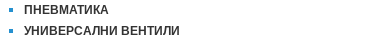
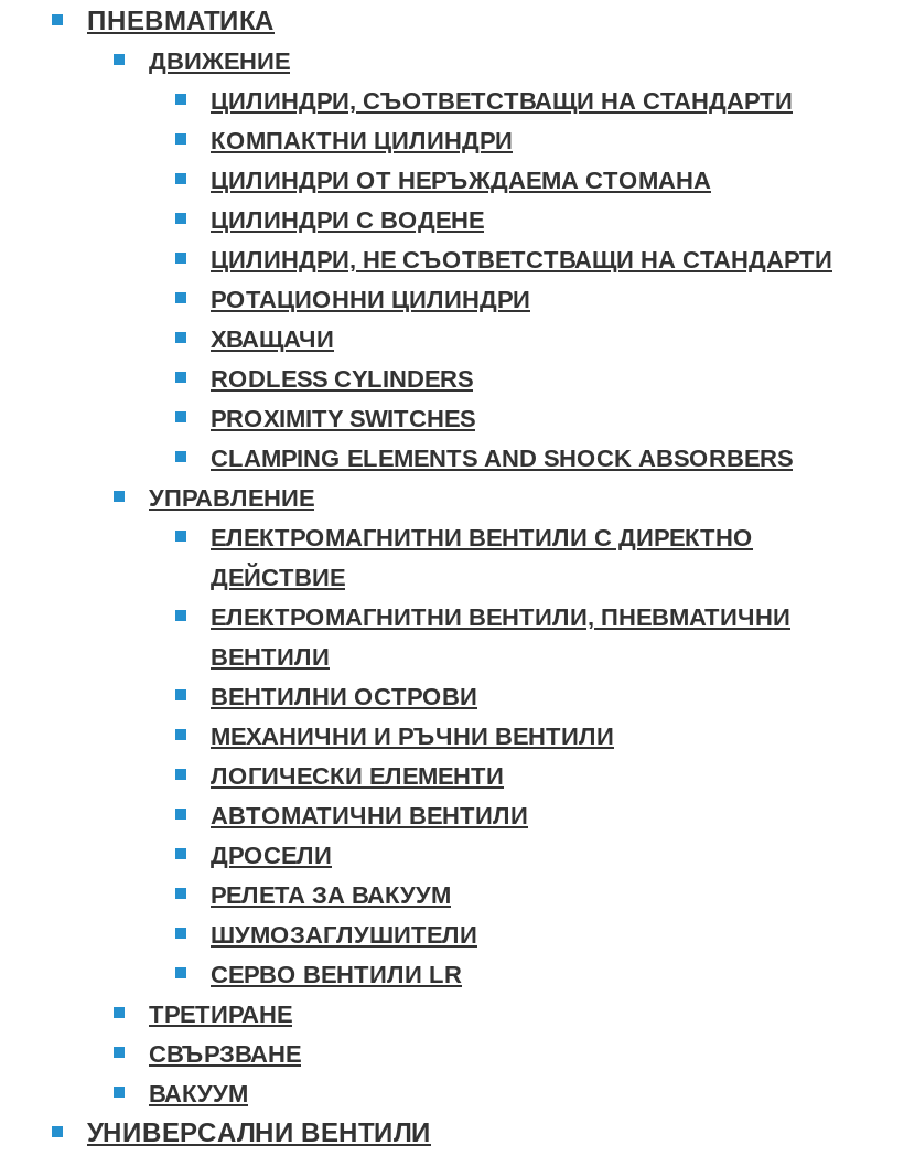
+ ДВИЖЕНИЕ
+ ЦИЛИНДРИ, СЪОТВЕТСТВАЩИ НА СТАНДАРТИ
+ КОМПАКТНИ ЦИЛИНДРИ
+ ЦИЛИНДРИ ОТ НЕРЪЖДАЕМА СТОМАНА
+ ЦИЛИНДРИ С ВОДЕНЕ
+ ЦИЛИНДРИ, НЕ СЪОТВЕТСТВАЩИ НА СТАНДАРТИ
+ РОТАЦИОННИ ЦИЛИНДРИ
+ ХВАЩАЧИ
+ RODLESS CYLINDERS
+ PROXIMITY SWITCHES
+ CLAMPING ELEMENTS AND SHOCK ABSORBERS
+ УПРАВЛЕНИЕ
+ ЕЛЕКТРОМАГНИТНИ ВЕНТИЛИ С ДИРЕКТНО
+ ДЕЙСТВИЕ
+ ЕЛЕКТРОМАГНИТНИ ВЕНТИЛИ, ПНЕВМАТИЧНИ
+ ВЕНТИЛИ
+ ВЕНТИЛНИ ОСТРОВИ
+ МЕХАНИЧНИ И РЪЧНИ ВЕНТИЛИ
+ ЛОГИЧЕСКИ ЕЛЕМЕНТИ
+ АВТОМАТИЧНИ ВЕНТИЛИ
+ ДРОСЕЛИ
+ РЕЛЕТА ЗА ВАКУУМ
+ ШУМОЗАГЛУШИТЕЛИ
+ СЕРВО ВЕНТИЛИ LR
+ ТРЕТИРАНЕ
+ СВЪРЗВАНЕ
+ ВАКУУМ
